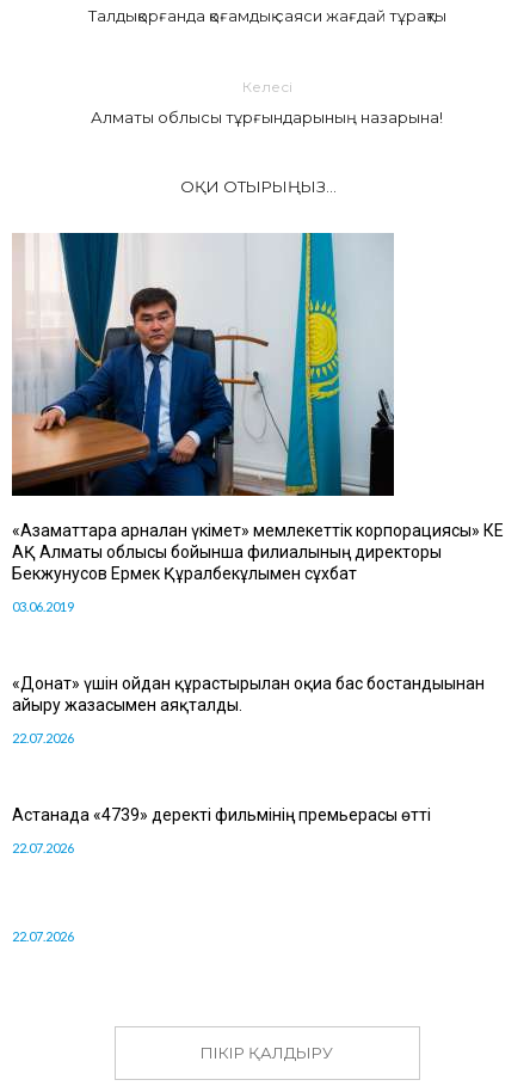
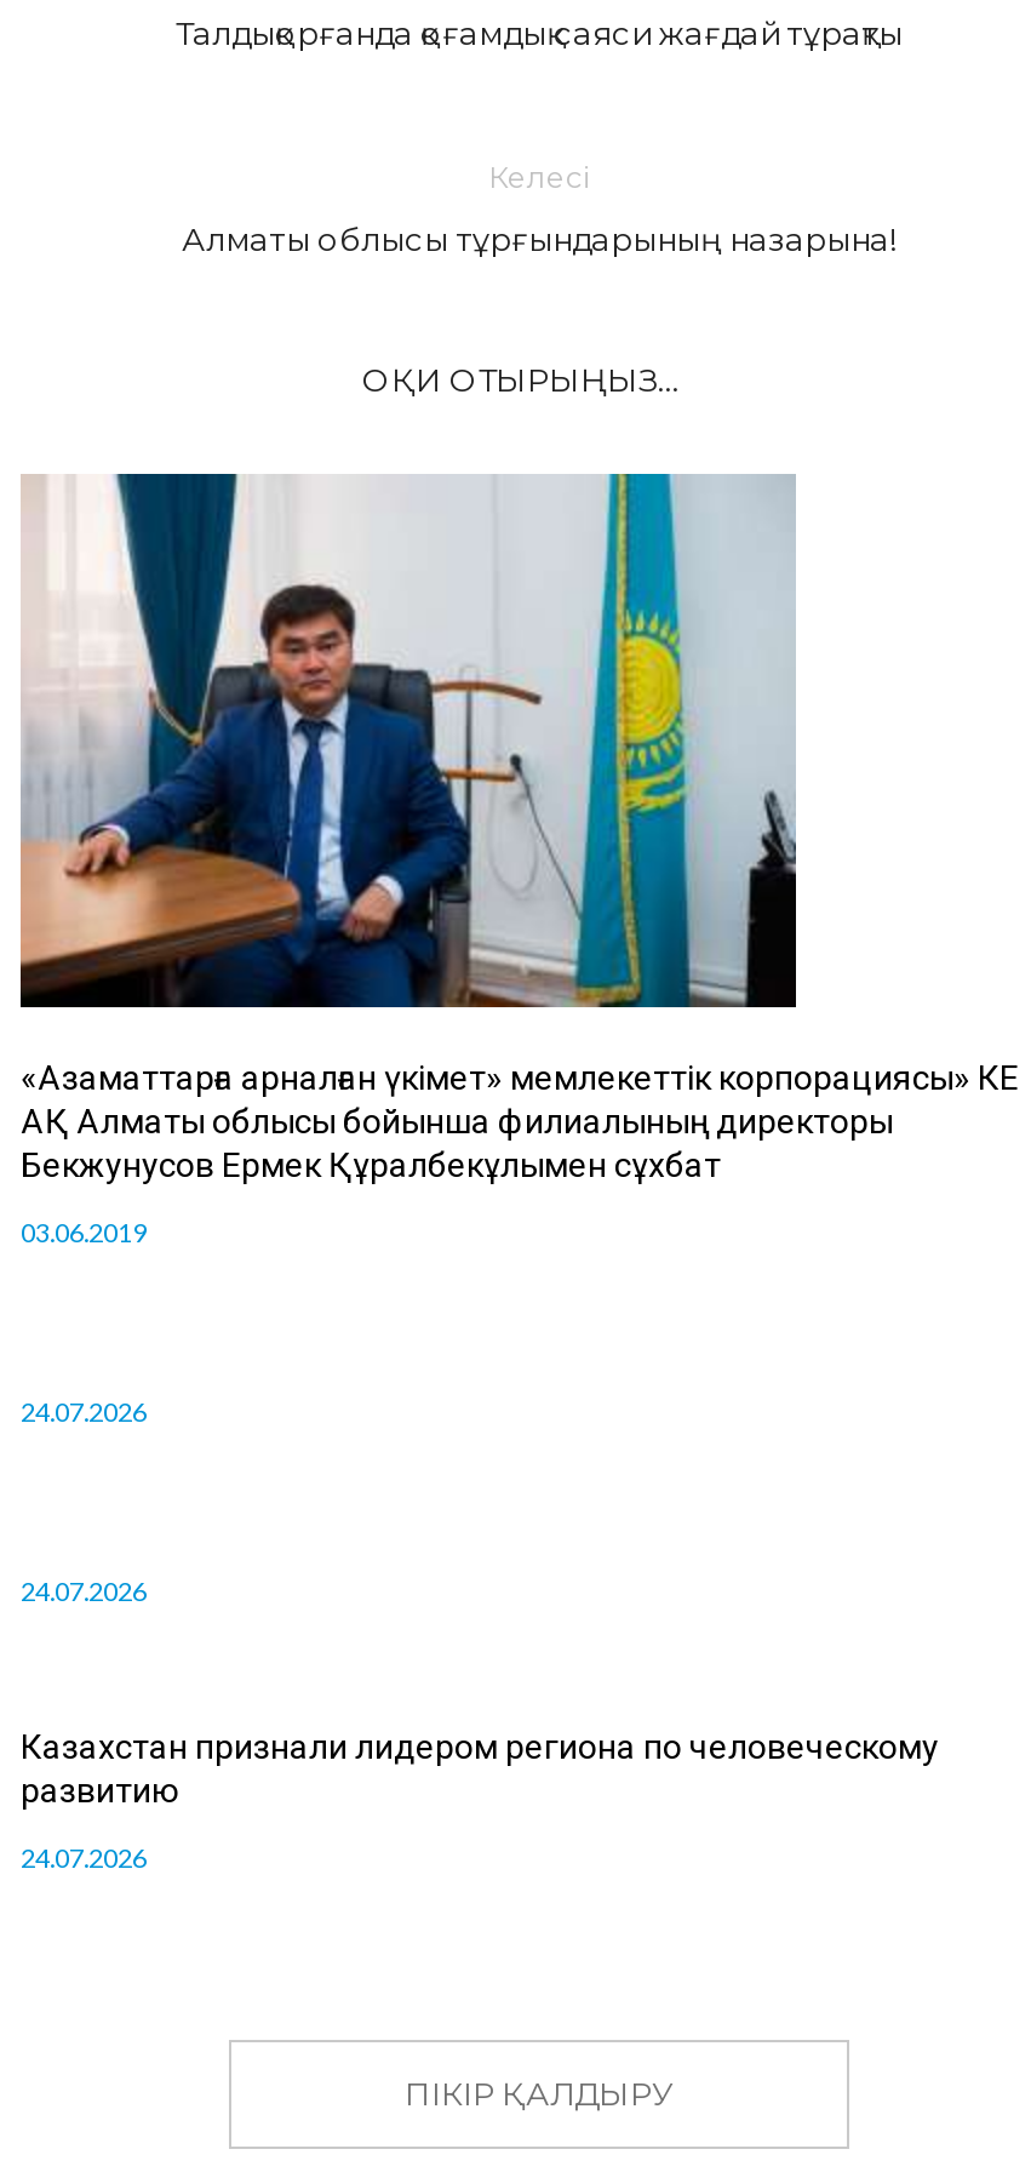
- «Донат» үшін ойдан құрастырылған оқиға бас бостандығынан
- айыру жазасымен аяқталды.
- 22.07.2026
+ 24.07.2026

- Астанада «4739» деректі фильмінің премьерасы өтті
- 22.07.2026
+ 24.07.2026

- 22.07.2026
+ Казахстан признали лидером региона по человеческому
+ развитию
+ 24.07.2026
